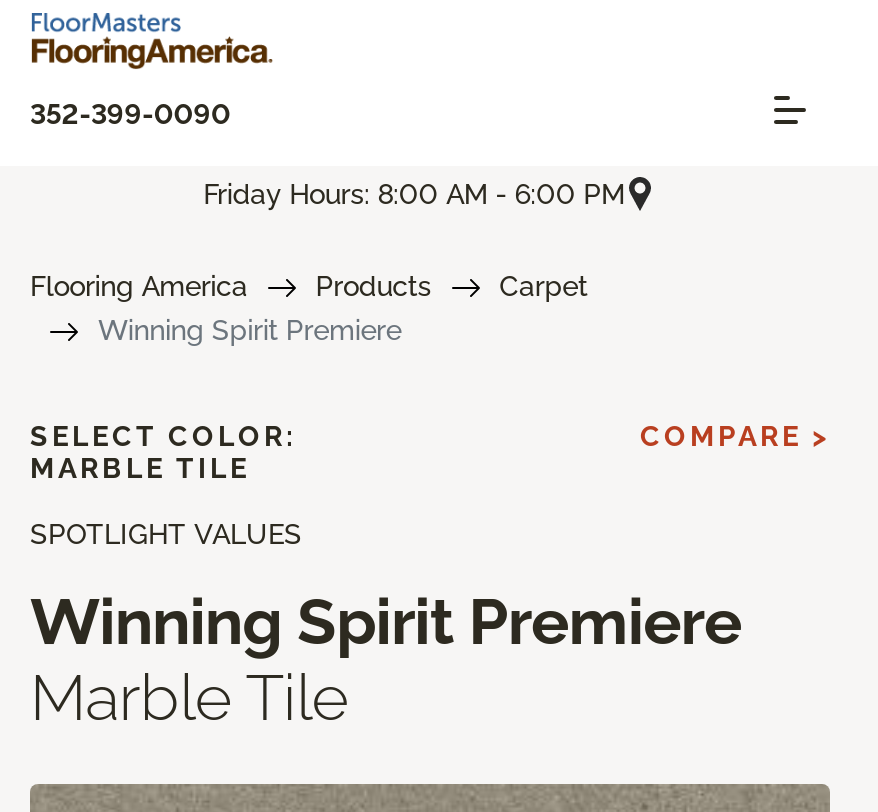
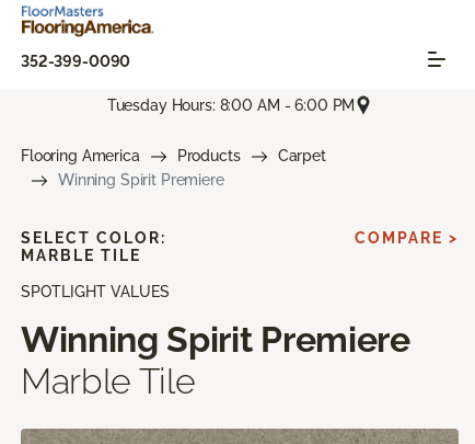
- Friday Hours: 8:00 AM - 6:00 PM
+ Tuesday Hours: 8:00 AM - 6:00 PM
